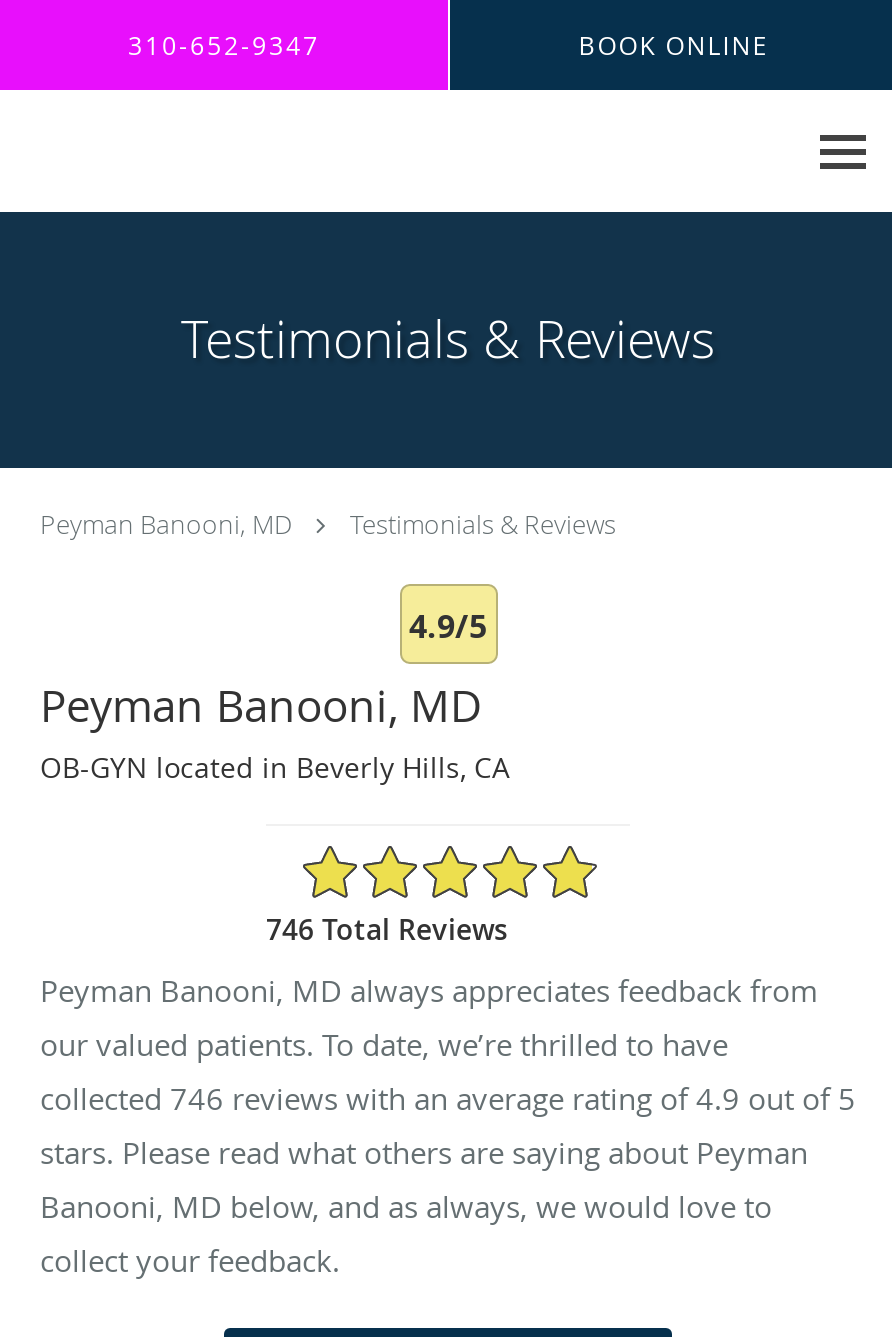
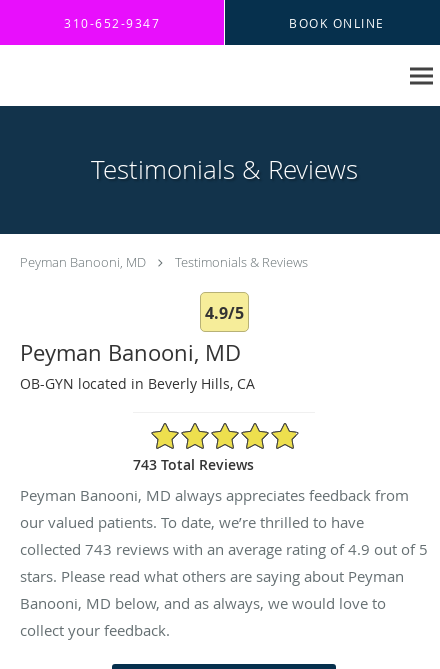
- 746 Total Reviews
+ 743 Total Reviews

- collected 746 reviews with an average rating of 4.9 out of 5
+ collected 743 reviews with an average rating of 4.9 out of 5
